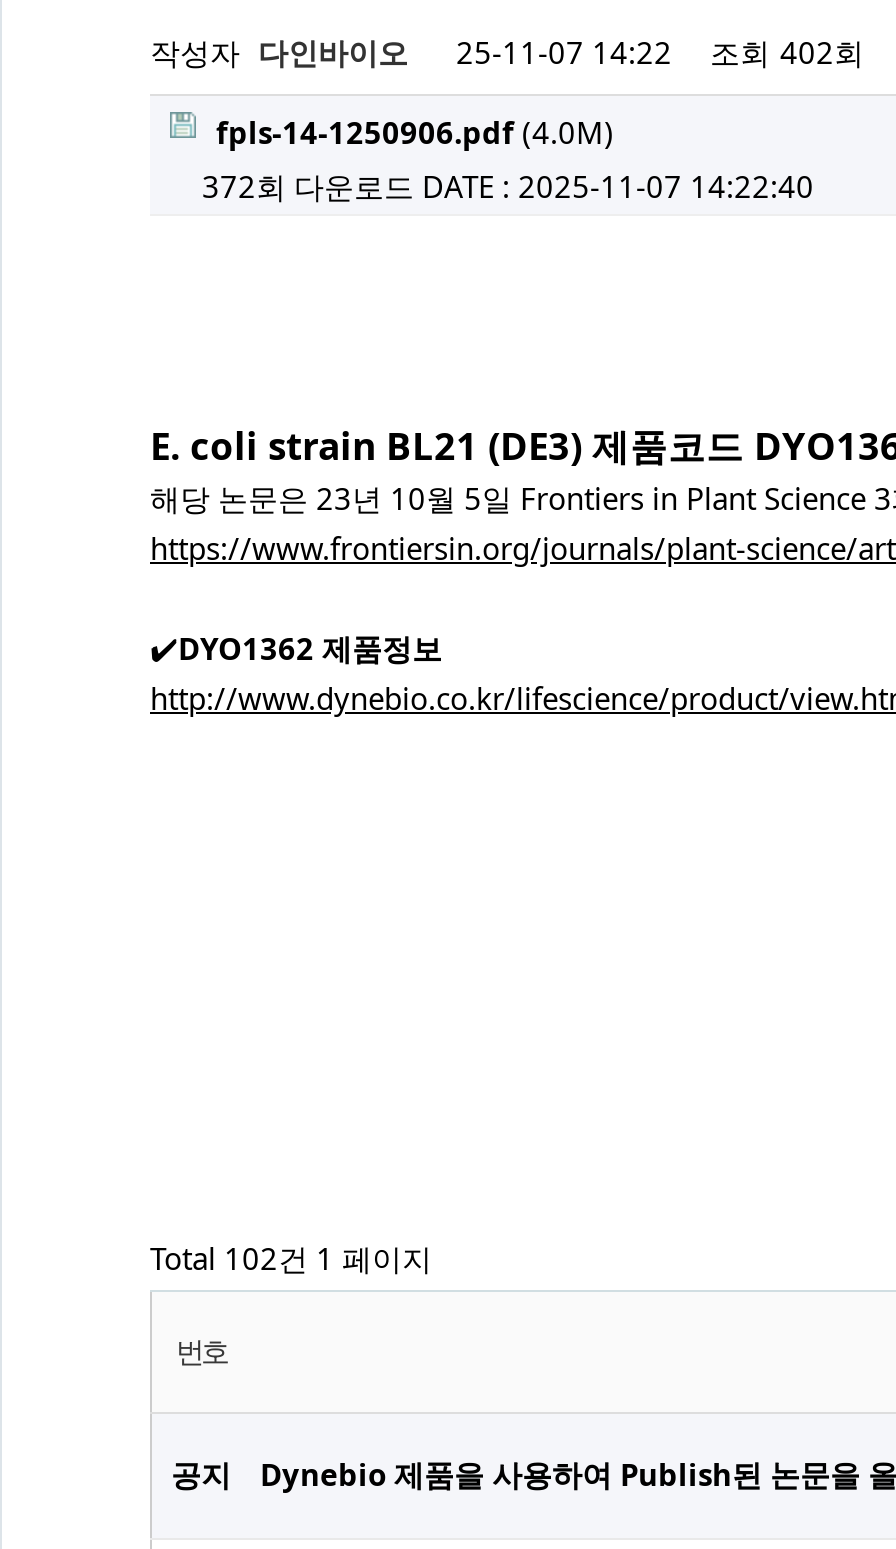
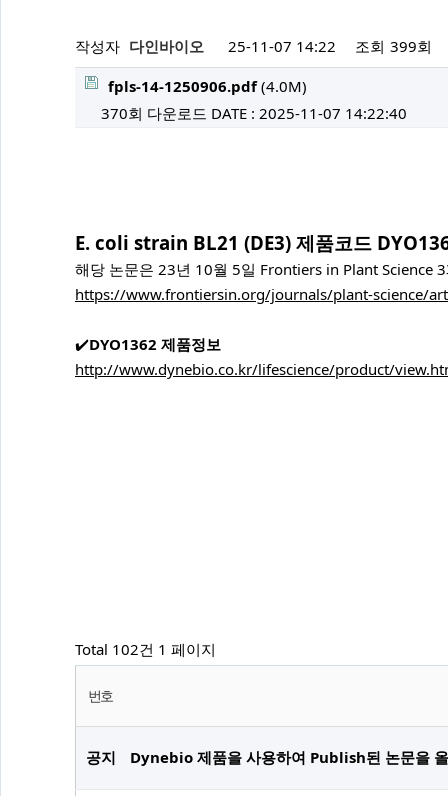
- 조회 402회
+ 조회 399회

- 372회 다운로드 DATE : 2025-11-07 14:22:40
+ 370회 다운로드 DATE : 2025-11-07 14:22:40
